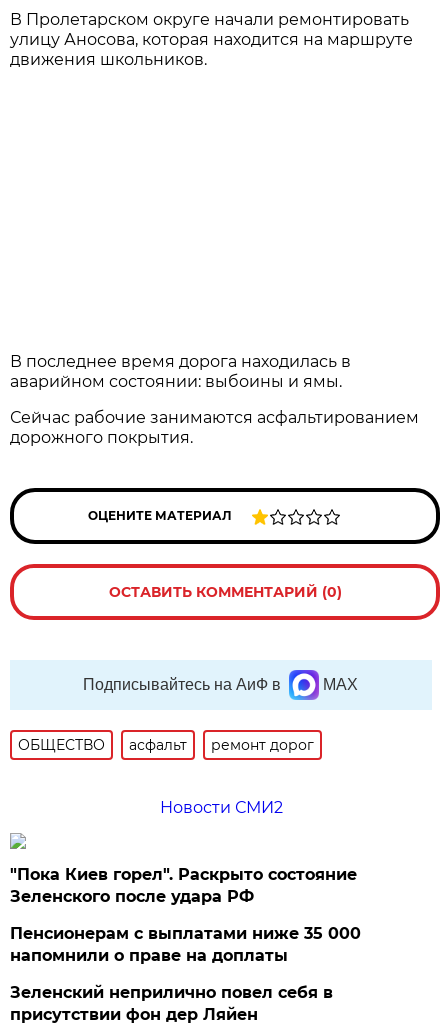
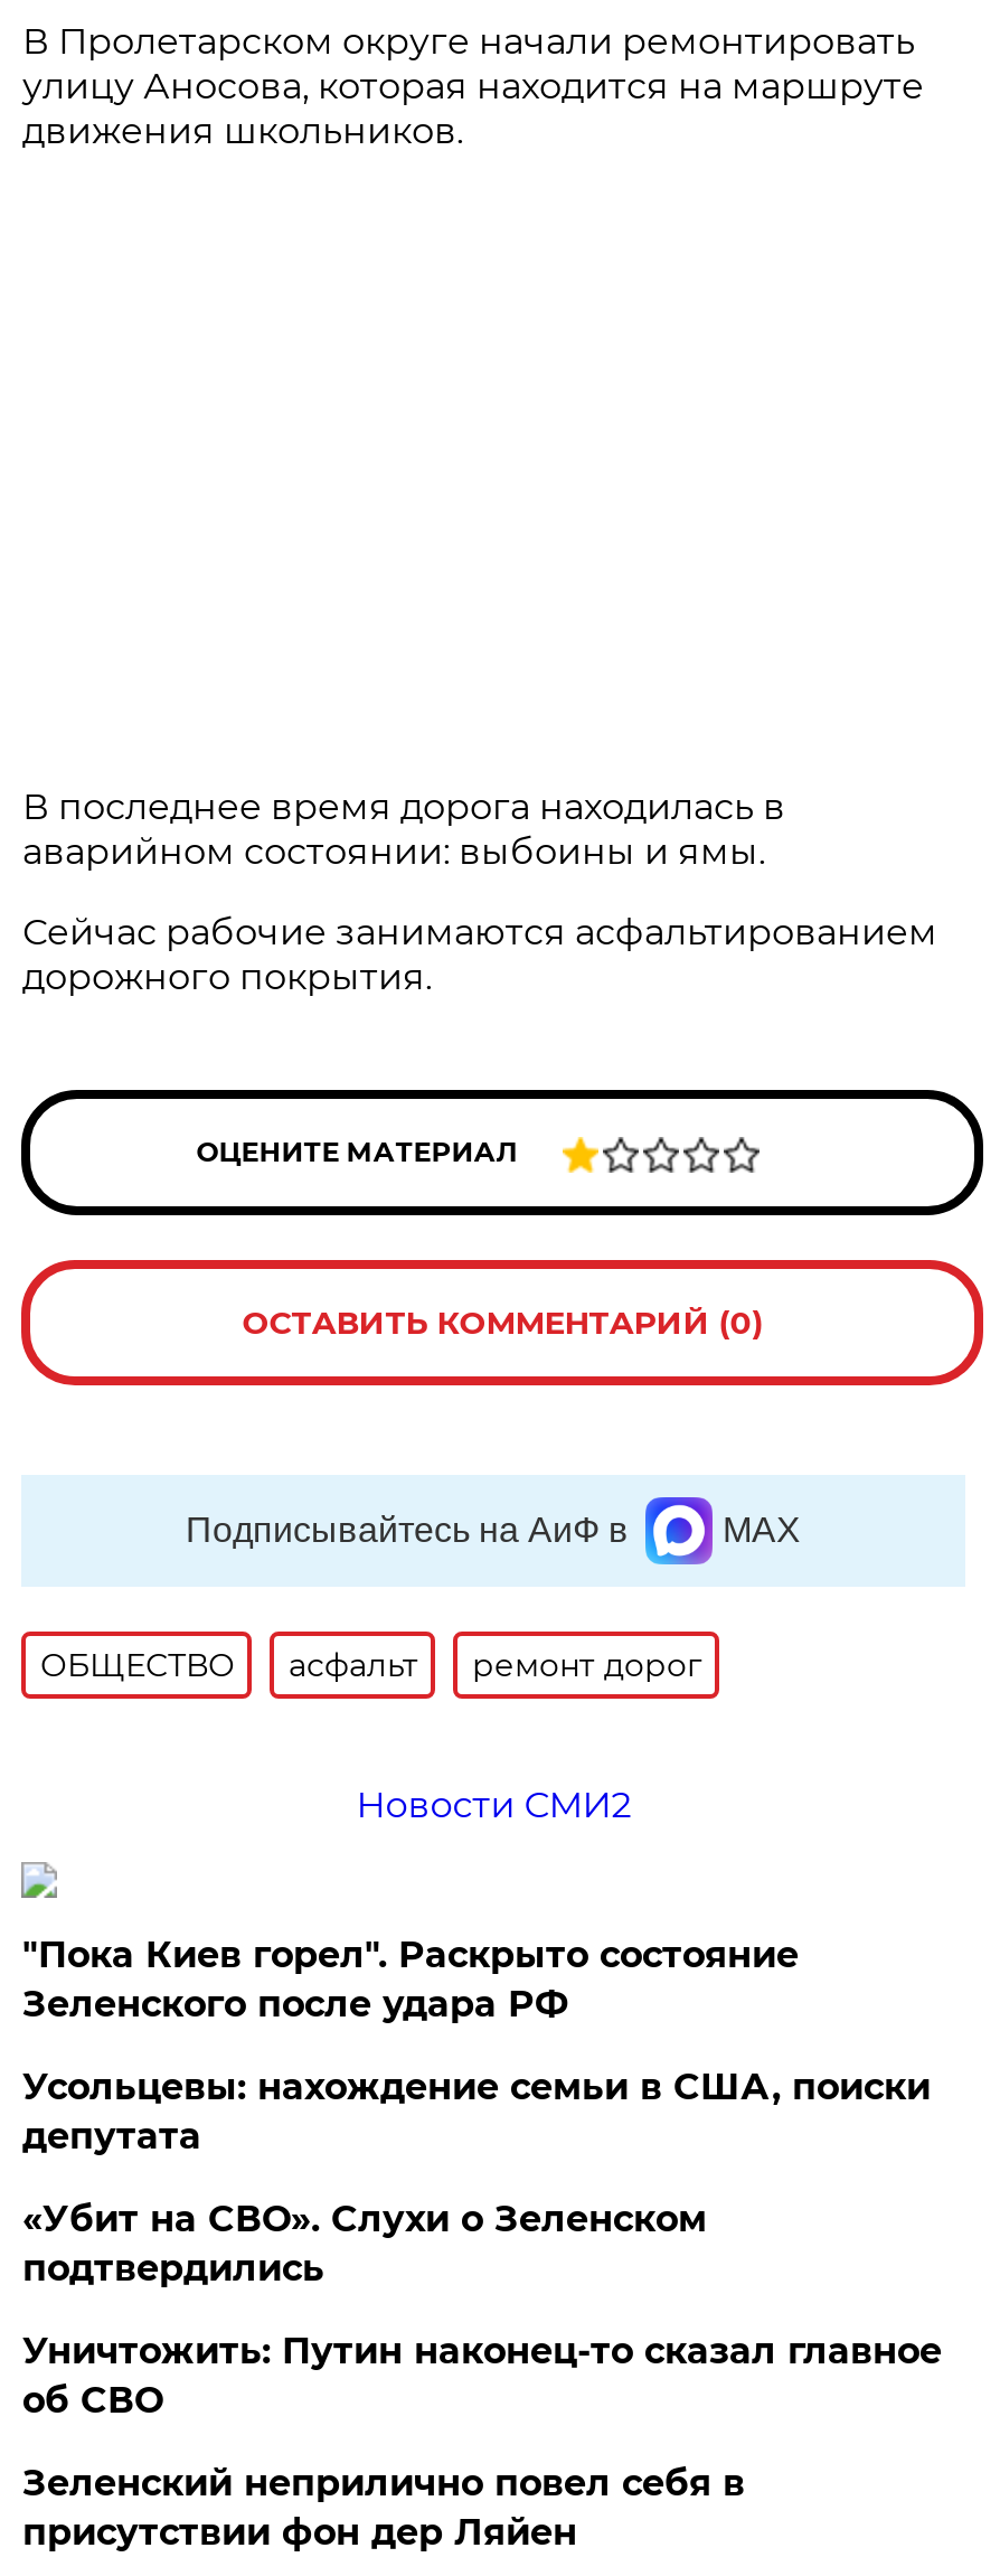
- Пенсионерам с выплатами ниже 35 000
- напомнили о праве на доплаты
+ Усольцевы: нахождение семьи в США, поиски
+ депутата
+ «Убит на СВО». Слухи о Зеленском
+ подтвердились
+ Уничтожить: Путин наконец-то сказал главное
+ об СВО
